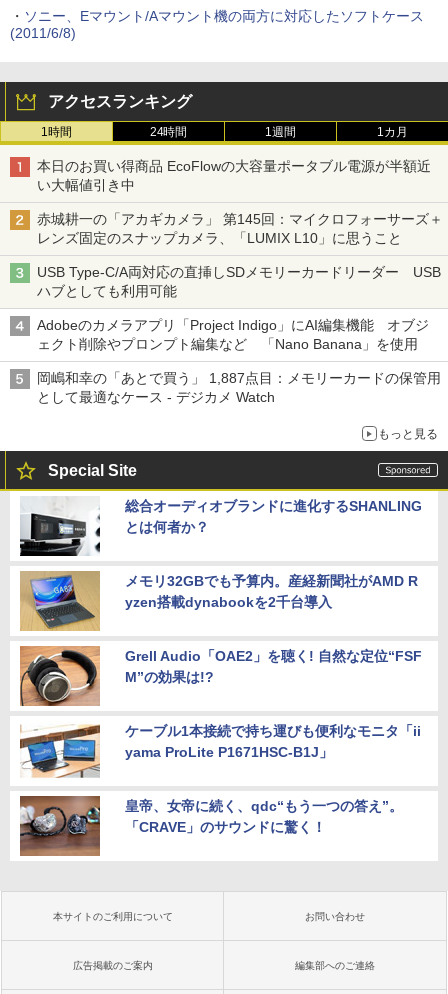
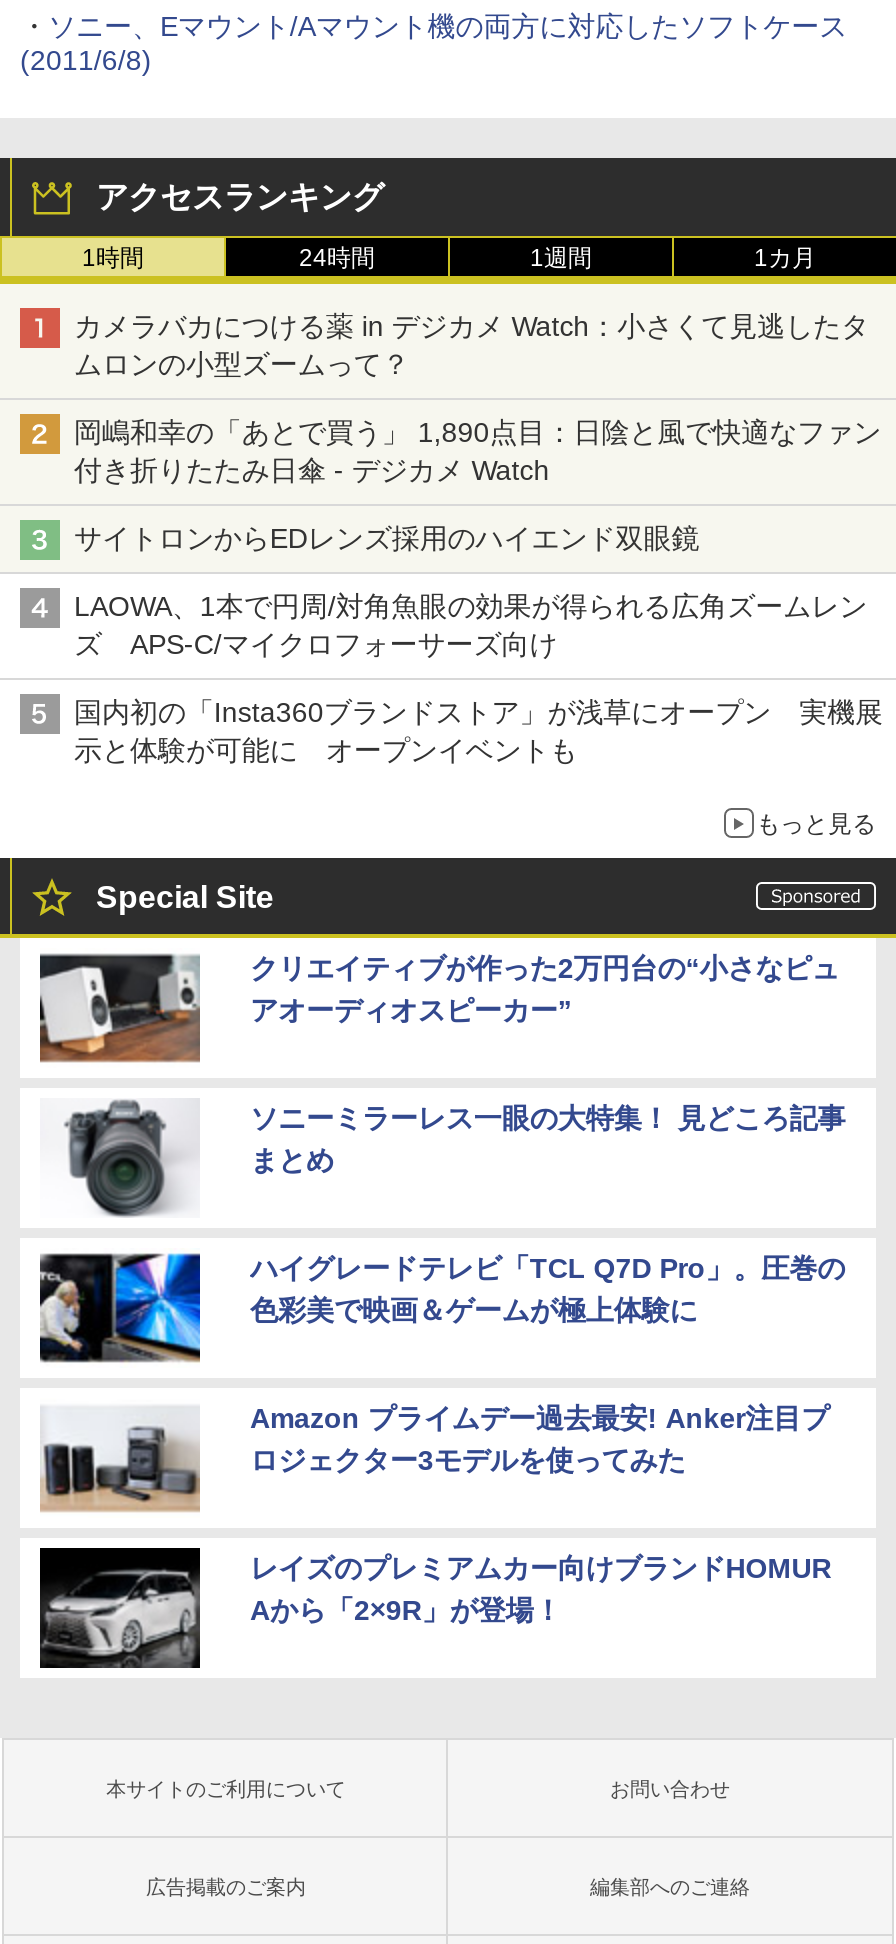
- 本日のお買い得商品 EcoFlowの大容量ポータブル電源が半額近
- い大幅値引き中
+ カメラバカにつける薬 in デジカメ Watch：小さくて見逃したタ
+ ムロンの小型ズームって？

- 赤城耕一の「アカギカメラ」 第145回：マイクロフォーサーズ＋
- レンズ固定のスナップカメラ、「LUMIX L10」に思うこと
+ 岡嶋和幸の「あとで買う」 1,890点目：日陰と風で快適なファン
+ 付き折りたたみ日傘 - デジカメ Watch

- USB Type-C/A両対応の直挿しSDメモリーカードリーダー USB
- ハブとしても利用可能
+ サイトロンからEDレンズ採用のハイエンド双眼鏡

- Adobeのカメラアプリ「Project Indigo」にAI編集機能 オブジ
- ェクト削除やプロンプト編集など 「Nano Banana」を使用
+ LAOWA、1本で円周/対角魚眼の効果が得られる広角ズームレン
+ ズ APS-C/マイクロフォーサーズ向け

- 岡嶋和幸の「あとで買う」 1,887点目：メモリーカードの保管用
- として最適なケース - デジカメ Watch
+ 国内初の「Insta360ブランドストア」が浅草にオープン 実機展
+ 示と体験が可能に オープンイベントも

- [image]
- 総合オーディオブランドに進化するSHANLING
- とは何者か？
+ [image]
+ クリエイティブが作った2万円台の“小さなピュ
+ アオーディオスピーカー”

- [image]
- メモリ32GBでも予算内。産経新聞社がAMD R
- yzen搭載dynabookを2千台導入
+ [image]
+ ソニーミラーレス一眼の大特集！ 見どころ記事
+ まとめ

- [image]
- Grell Audio「OAE2」を聴く! 自然な定位“FSF
- M”の効果は!?
+ [image]
+ ハイグレードテレビ「TCL Q7D Pro」。圧巻の
+ 色彩美で映画＆ゲームが極上体験に

- [image]
- ケーブル1本接続で持ち運びも便利なモニタ「ii
- yama ProLite P1671HSC-B1J」
+ [image]
+ Amazon プライムデー過去最安! Anker注目プ
+ ロジェクター3モデルを使ってみた

- [image]
- 皇帝、女帝に続く、qdc“もう一つの答え”。
- 「CRAVE」のサウンドに驚く！
+ [image]
+ レイズのプレミアムカー向けブランドHOMUR
+ Aから「2×9R」が登場！
